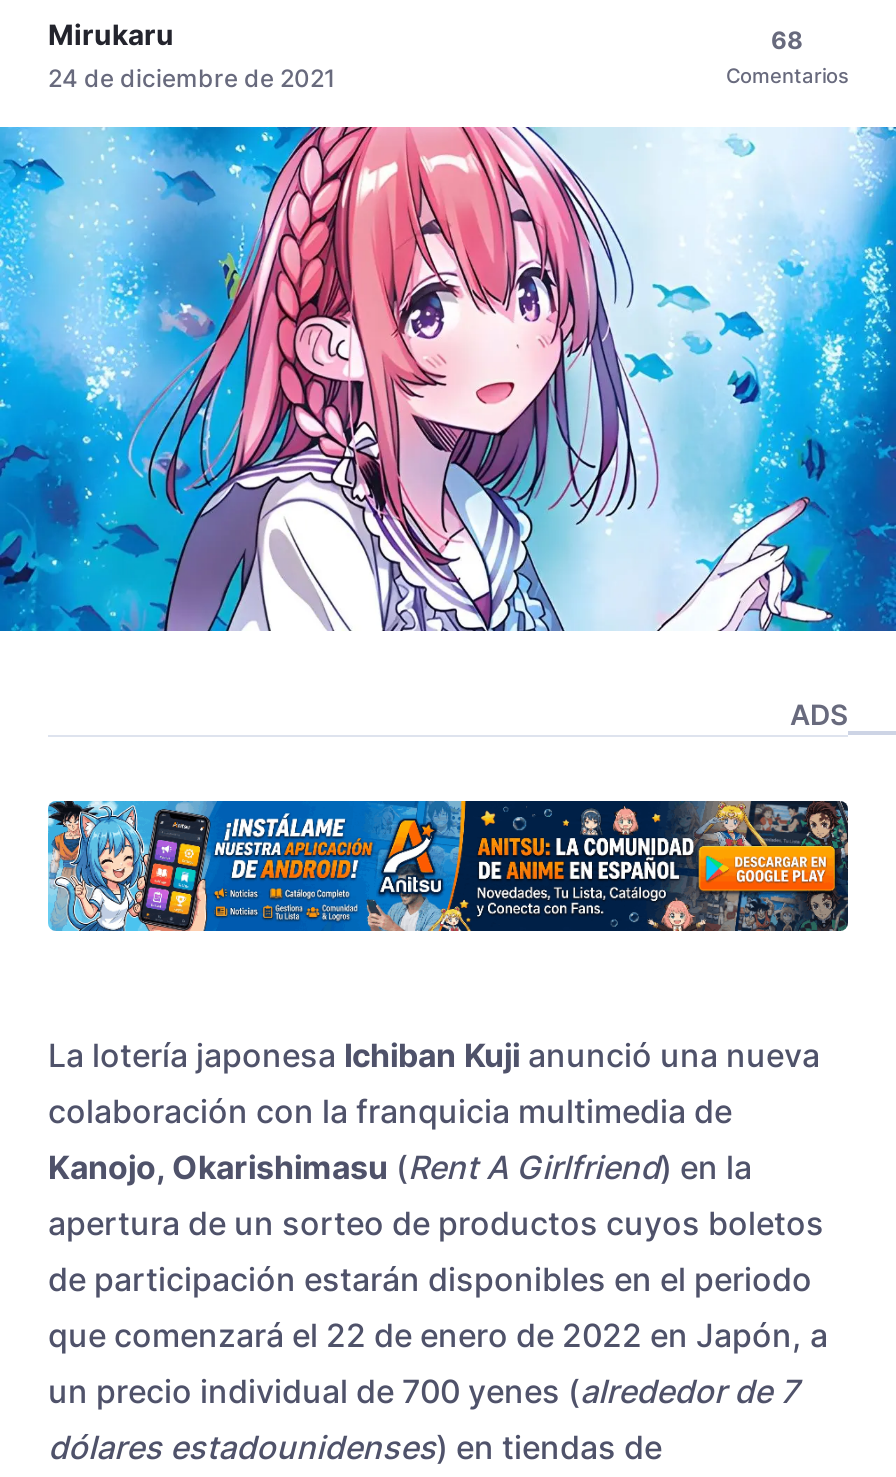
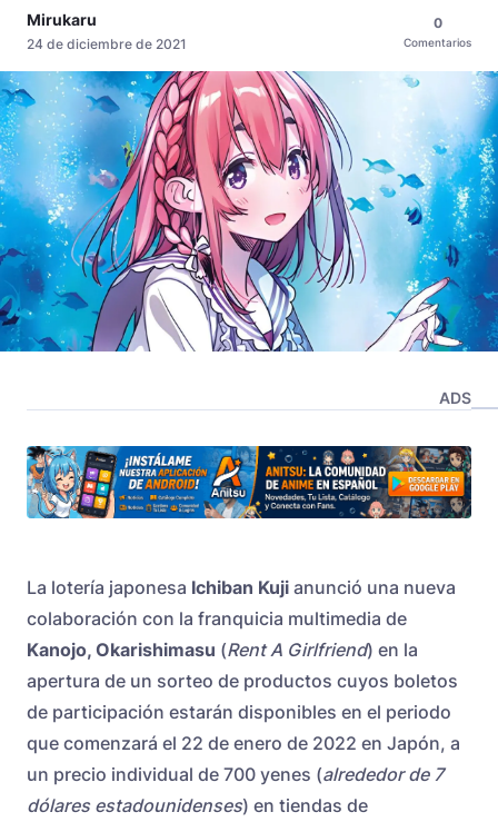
- 68
+ 0
